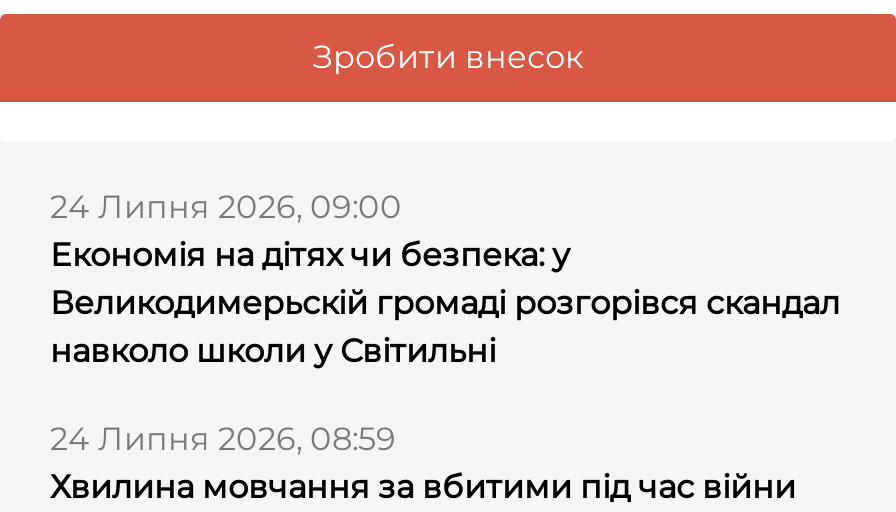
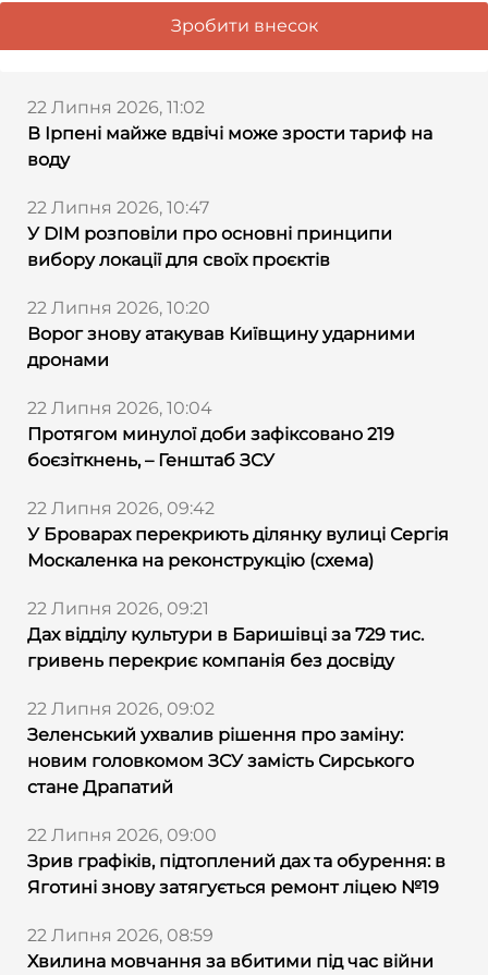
- 24 Липня 2026, 09:00
- Економія на дітях чи безпека: у
- Великодимерьскій громаді розгорівся скандал
- навколо школи у Світильні
- 24 Липня 2026, 08:59
+ 22 Липня 2026, 11:02
+ В Ірпені майже вдвічі може зрости тариф на
+ воду
+ 22 Липня 2026, 10:47
+ У DIM розповіли про основні принципи
+ вибору локації для своїх проєктів
+ 22 Липня 2026, 10:20
+ Ворог знову атакував Київщину ударними
+ дронами
+ 22 Липня 2026, 10:04
+ Протягом минулої доби зафіксовано 219
+ боєзіткнень, – Генштаб ЗСУ
+ 22 Липня 2026, 09:42
+ У Броварах перекриють ділянку вулиці Сергія
+ Москаленка на реконструкцію (схема)
+ 22 Липня 2026, 09:21
+ Дах відділу культури в Баришівці за 729 тис.
+ гривень перекриє компанія без досвіду
+ 22 Липня 2026, 09:02
+ Зеленський ухвалив рішення про заміну:
+ новим головкомом ЗСУ замість Сирського
+ стане Драпатий
+ 22 Липня 2026, 09:00
+ Зрив графіків, підтоплений дах та обурення: в
+ Яготині знову затягується ремонт ліцею №19
+ 22 Липня 2026, 08:59
